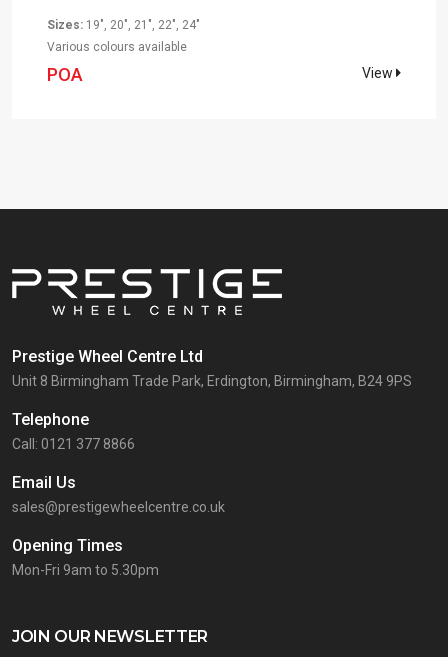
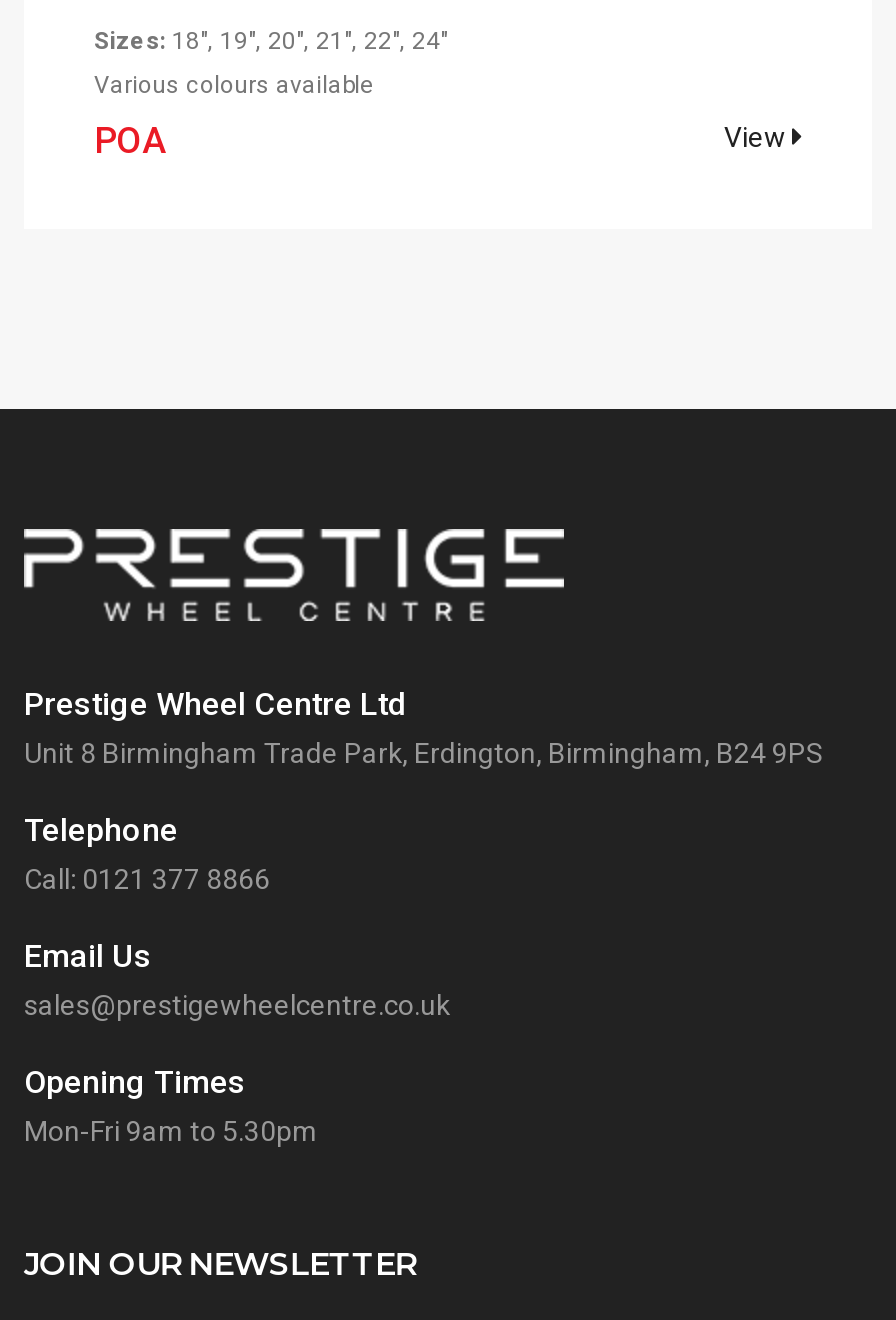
- Sizes: 19", 20", 21", 22", 24"
+ Sizes: 18", 19", 20", 21", 22", 24"
